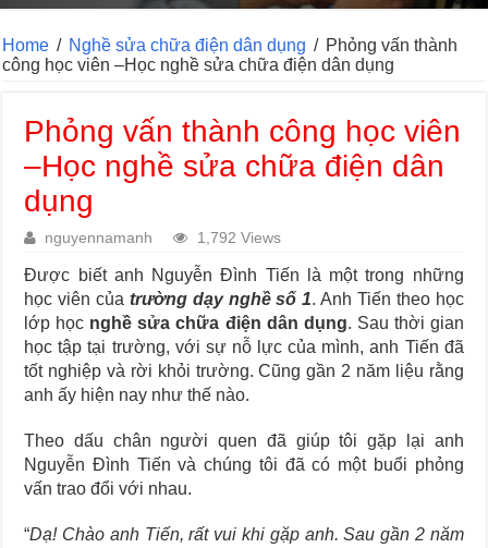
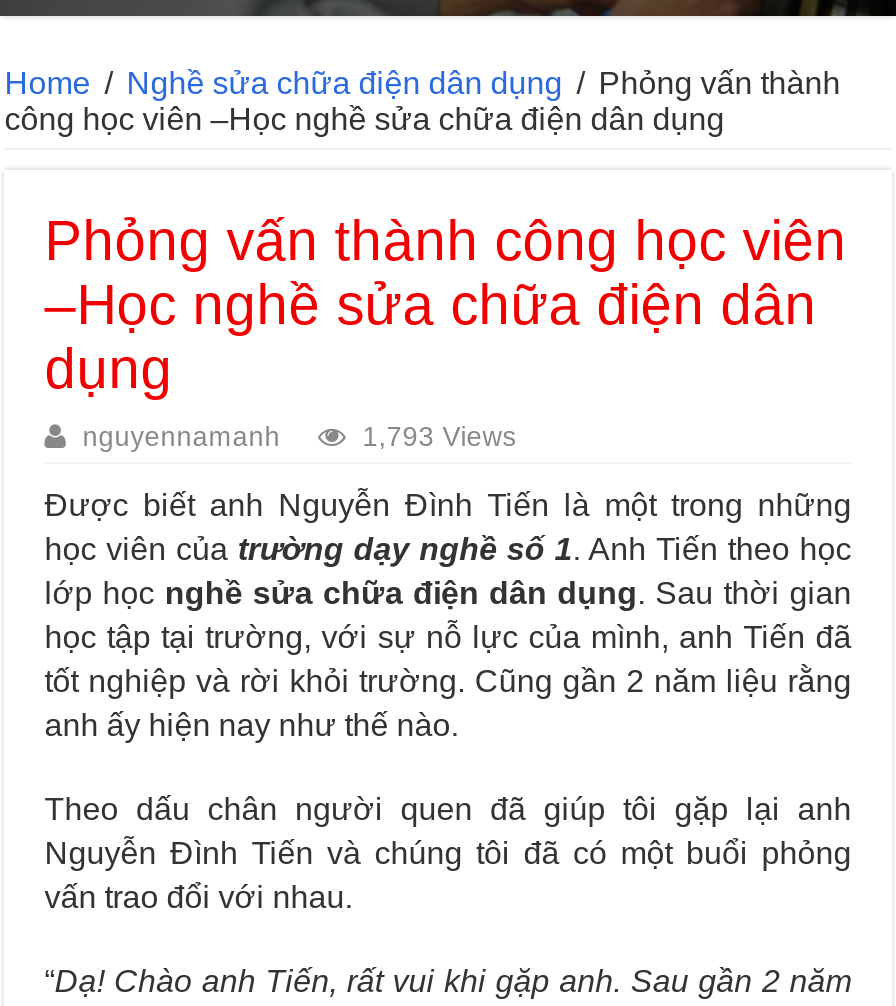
- 1,792 Views
+ 1,793 Views
